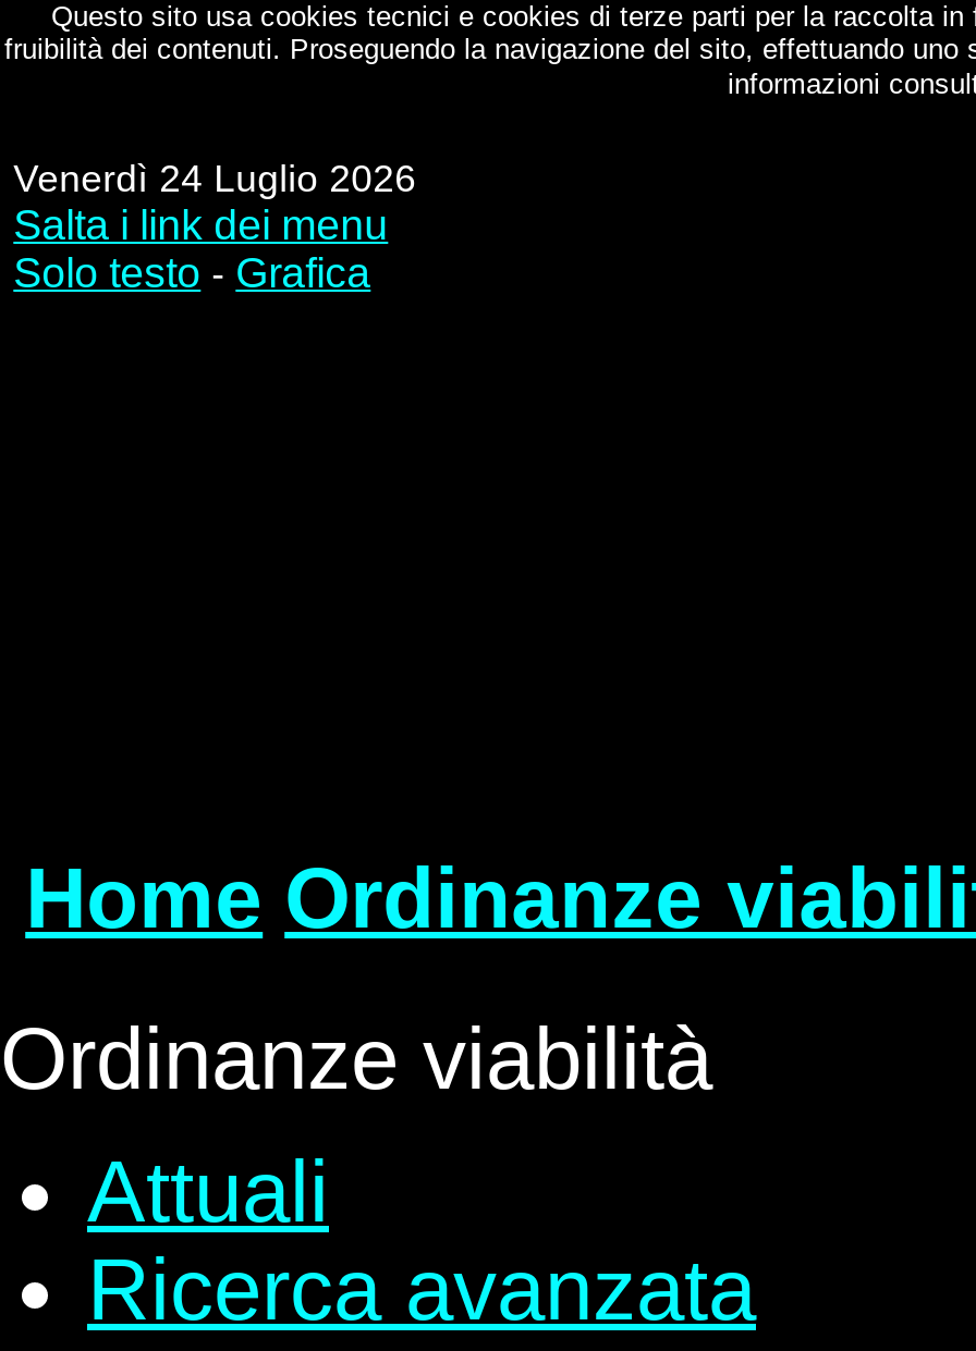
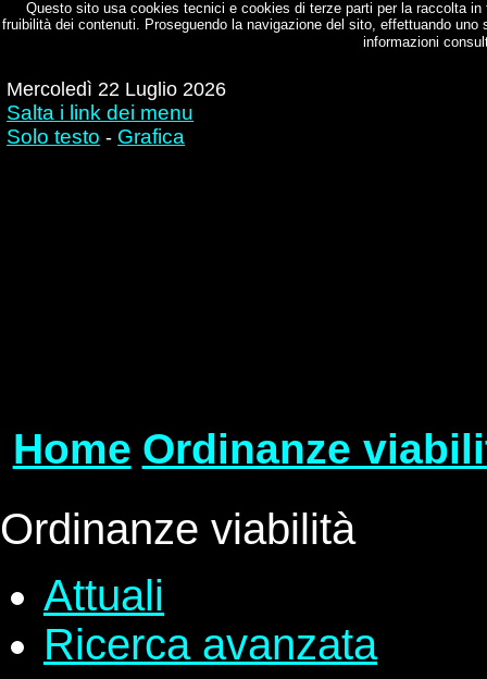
- Venerdì 24 Luglio 2026
+ Mercoledì 22 Luglio 2026
